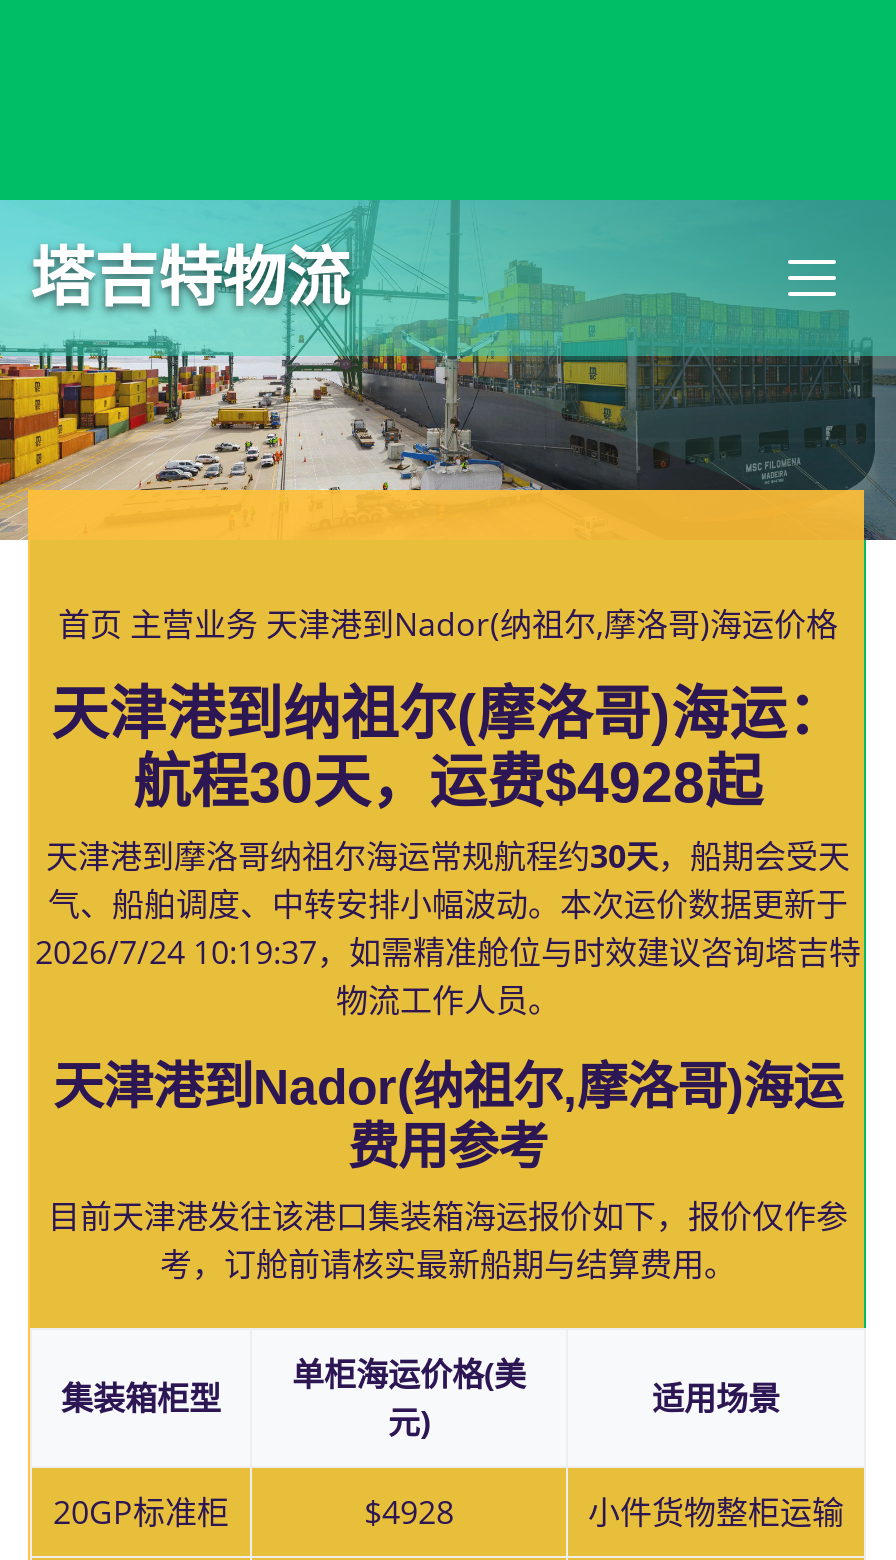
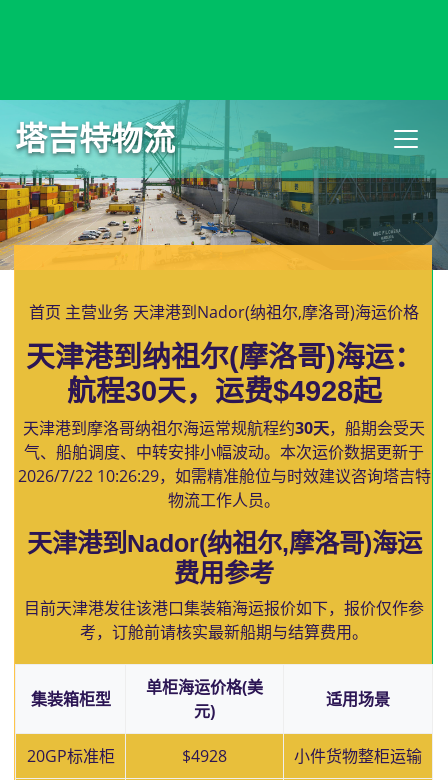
- 2026/7/24 10:19:37，如需精准舱位与时效建议咨询塔吉特
+ 2026/7/22 10:26:29，如需精准舱位与时效建议咨询塔吉特
